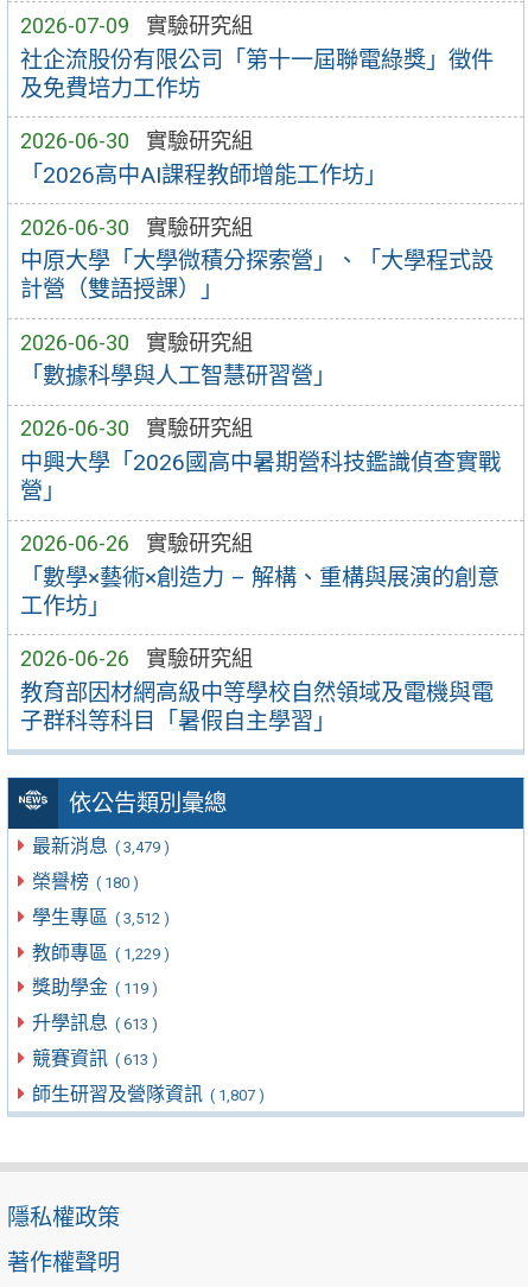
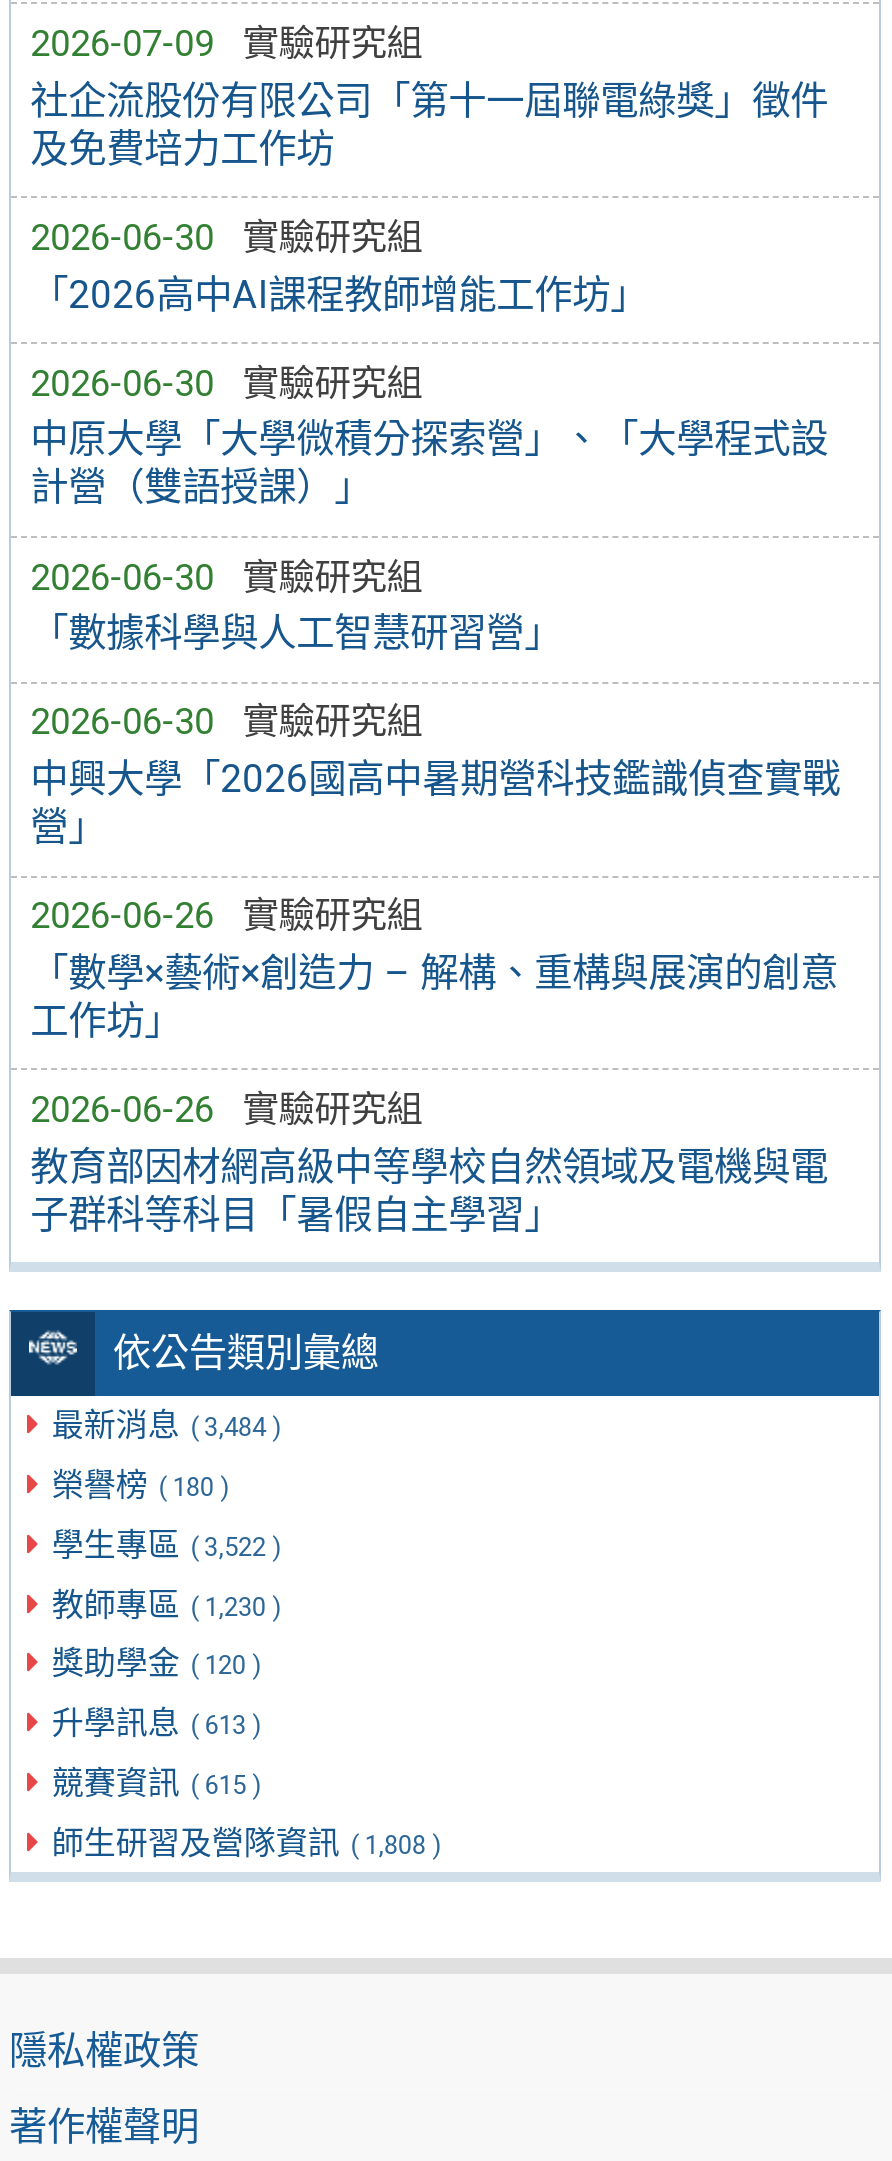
- 最新消息 ( 3,479 )
+ 最新消息 ( 3,484 )

- 學生專區 ( 3,512 )
+ 學生專區 ( 3,522 )

- 教師專區 ( 1,229 )
+ 教師專區 ( 1,230 )

- 獎助學金 ( 119 )
+ 獎助學金 ( 120 )

- 競賽資訊 ( 613 )
+ 競賽資訊 ( 615 )

- 師生研習及營隊資訊 ( 1,807 )
+ 師生研習及營隊資訊 ( 1,808 )
